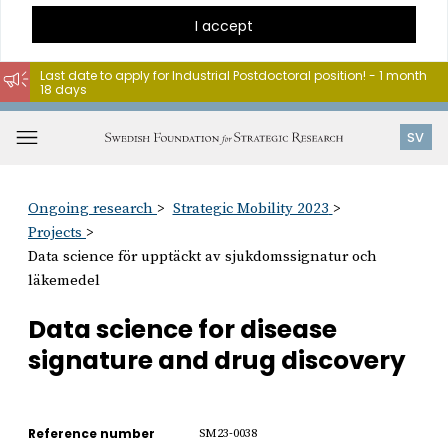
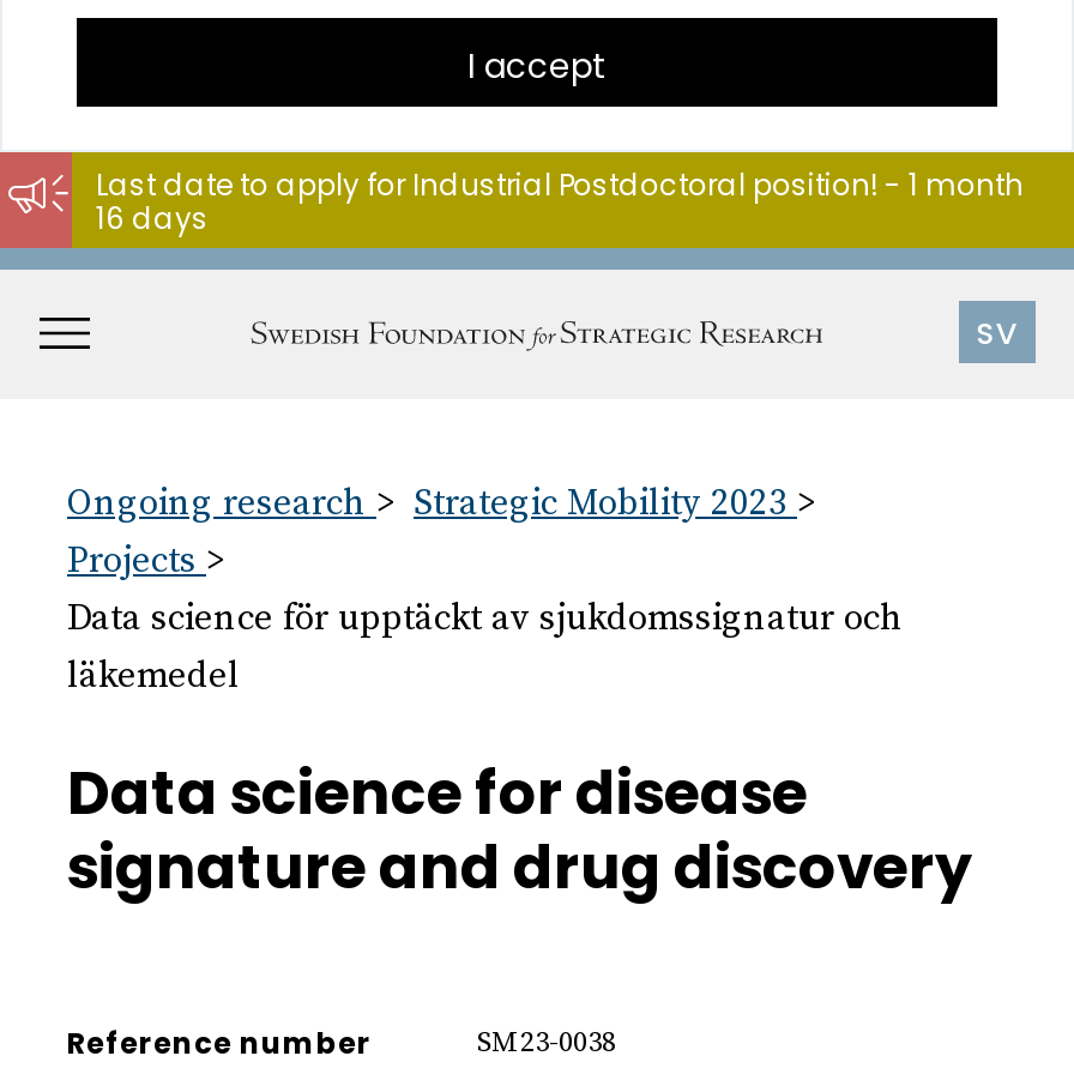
- 18 days
+ 16 days
